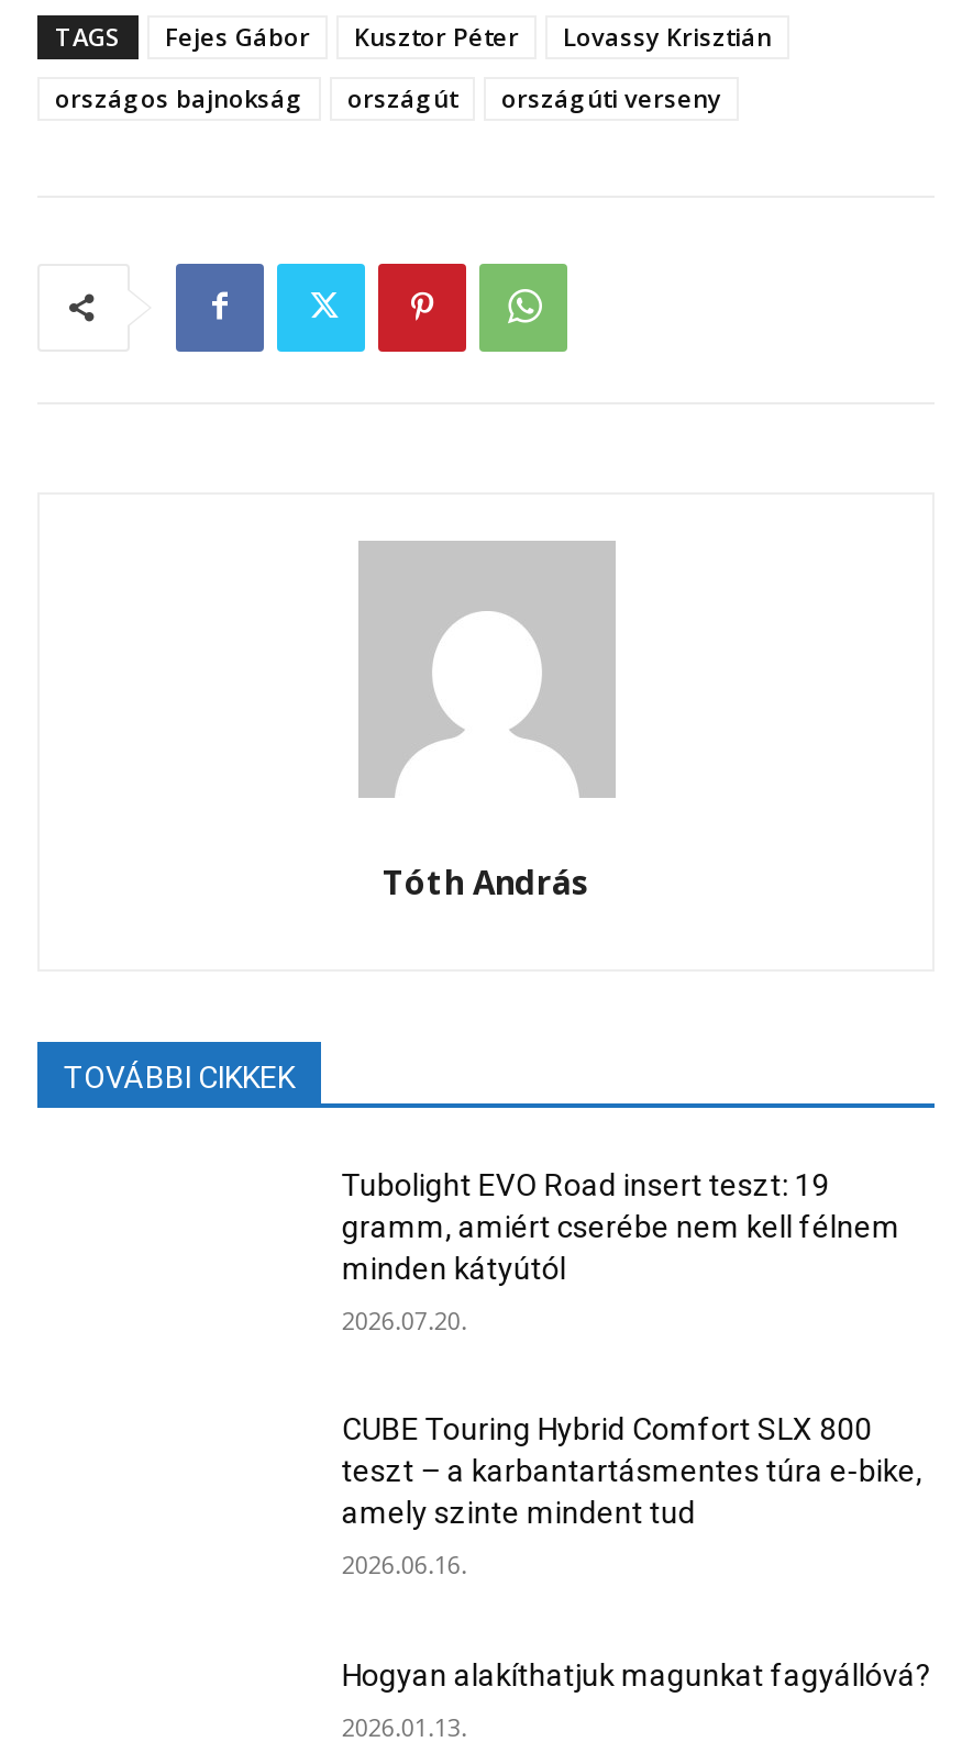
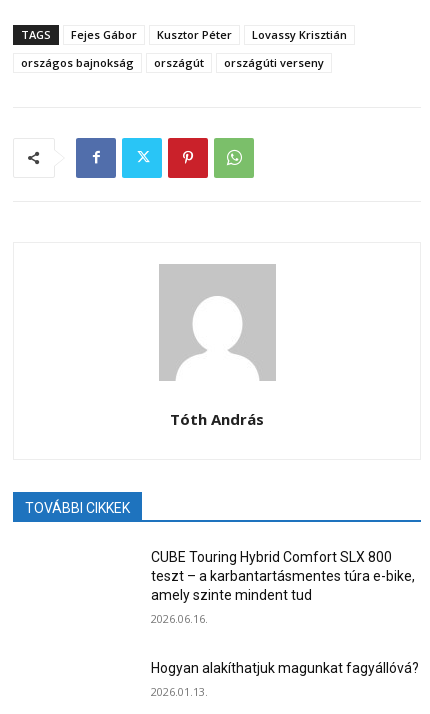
- Tubolight EVO Road insert teszt: 19
- gramm, amiért cserébe nem kell félnem
- minden kátyútól
- 2026.07.20.
